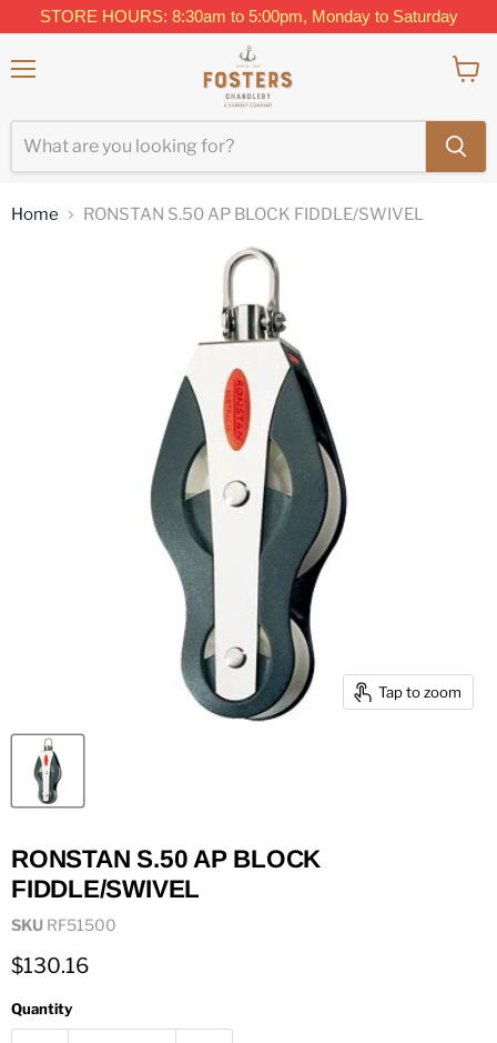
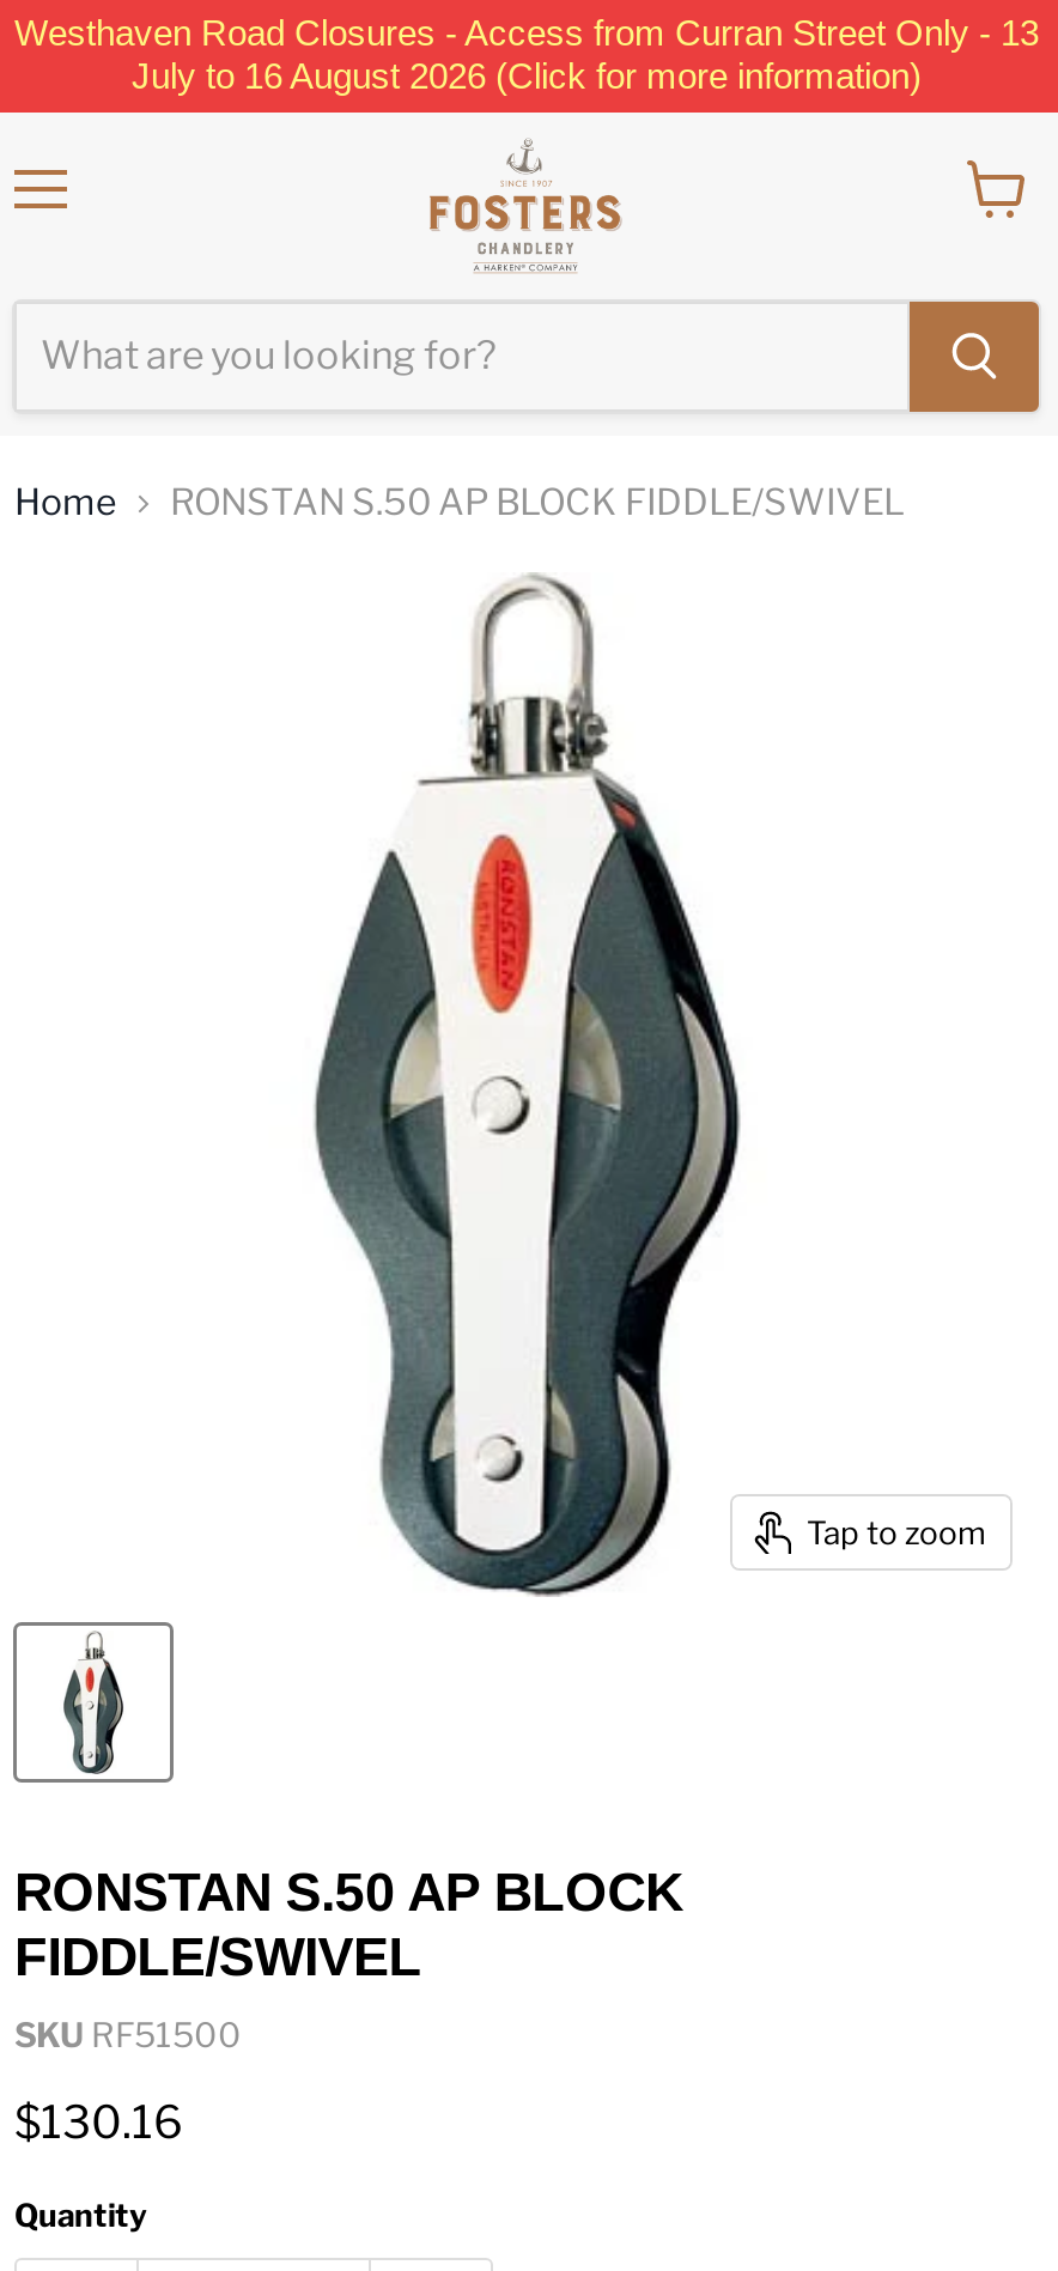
- STORE HOURS: 8:30am to 5:00pm, Monday to Saturday
+ Westhaven Road Closures - Access from Curran Street Only - 13
+ July to 16 August 2026 (Click for more information)
